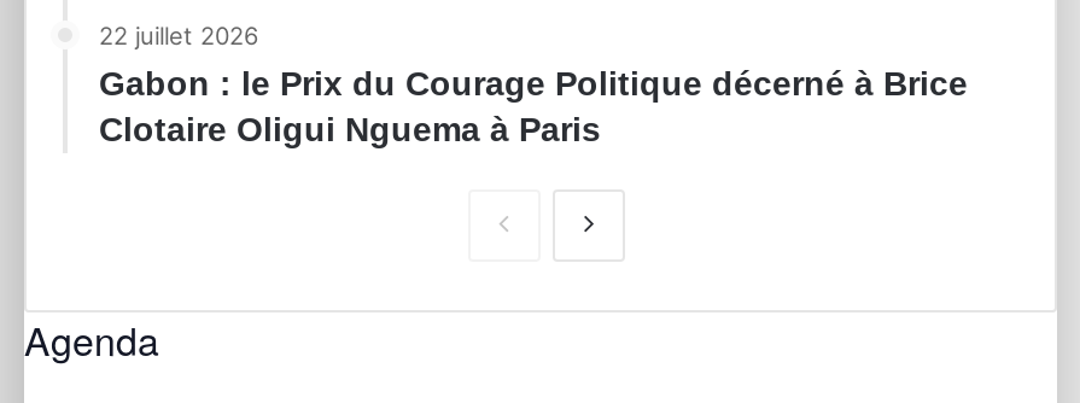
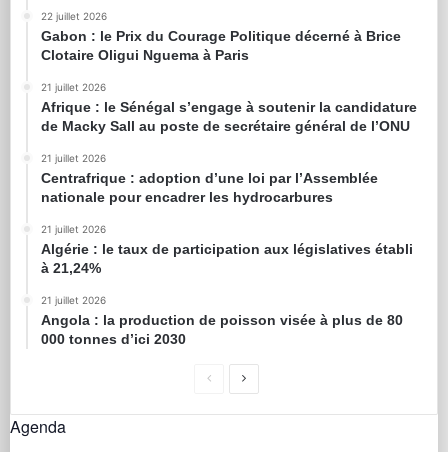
+ 21 juillet 2026
+ Afrique : le Sénégal s’engage à soutenir la candidature
+ de Macky Sall au poste de secrétaire général de l’ONU
+ 21 juillet 2026
+ Centrafrique : adoption d’une loi par l’Assemblée
+ nationale pour encadrer les hydrocarbures
+ 21 juillet 2026
+ Algérie : le taux de participation aux législatives établi
+ à 21,24%
+ 21 juillet 2026
+ Angola : la production de poisson visée à plus de 80
+ 000 tonnes d’ici 2030
